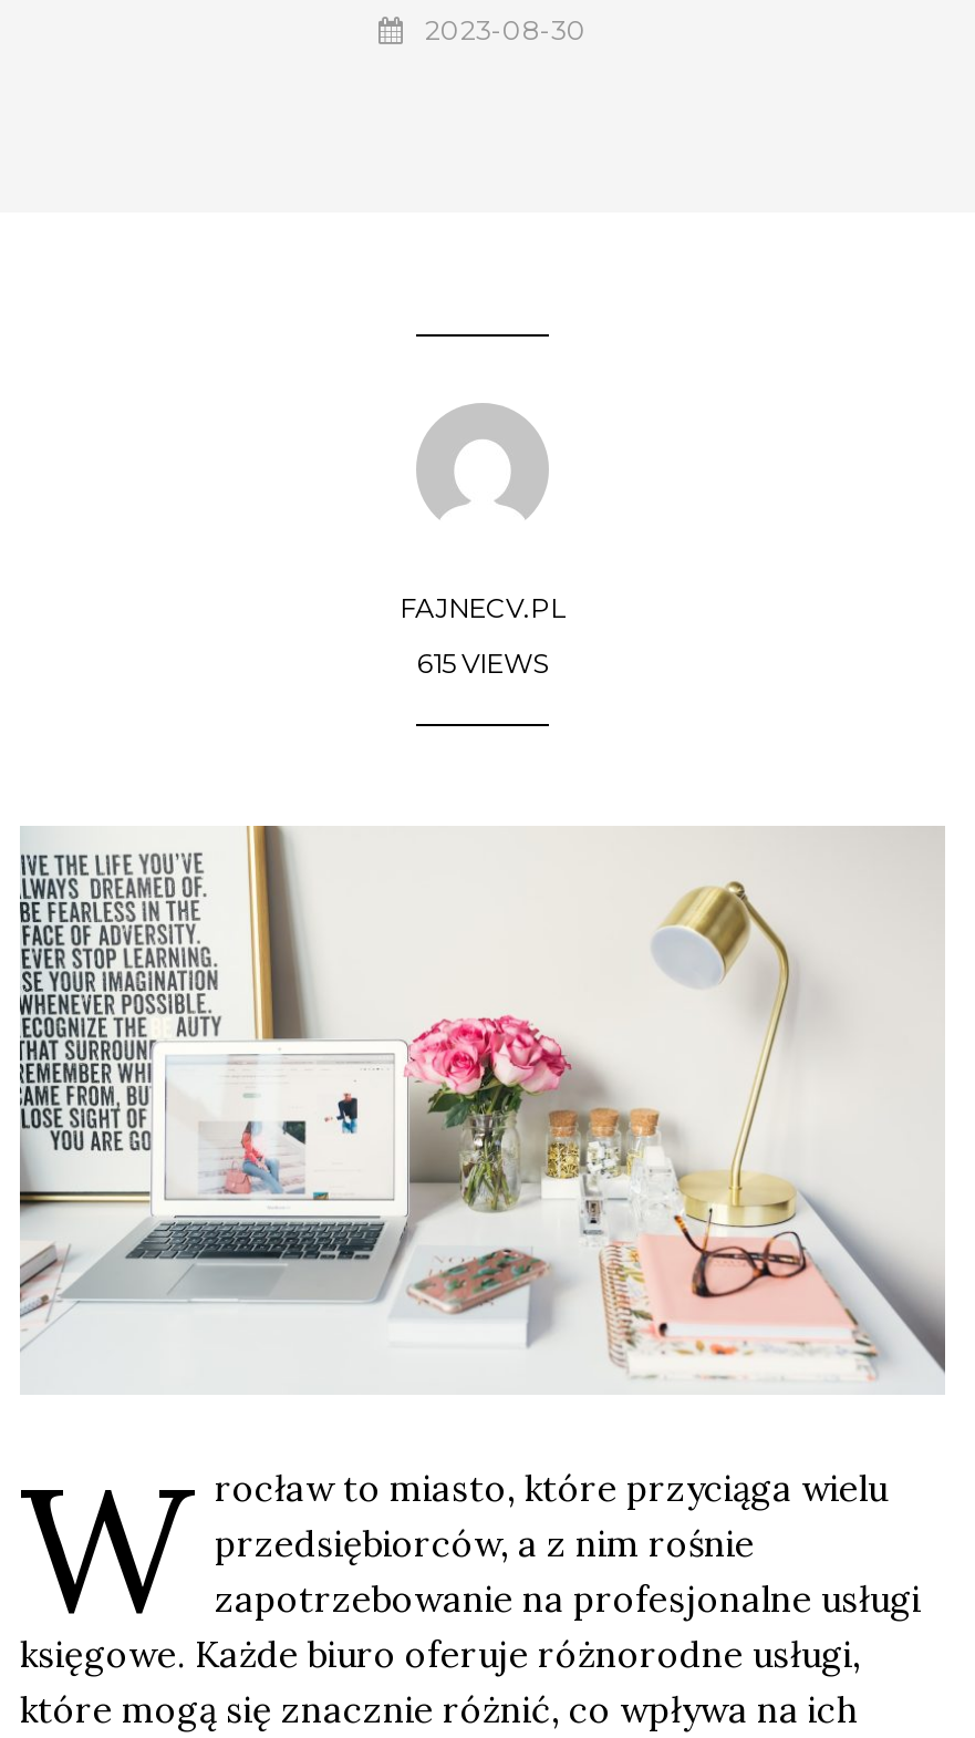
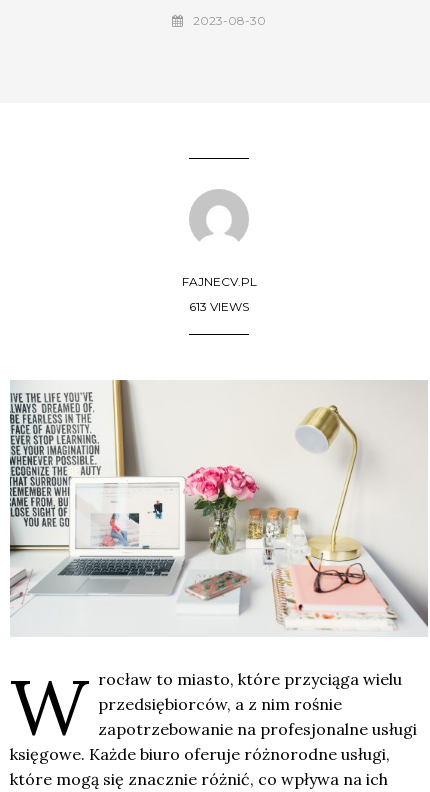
- 615 VIEWS
+ 613 VIEWS
